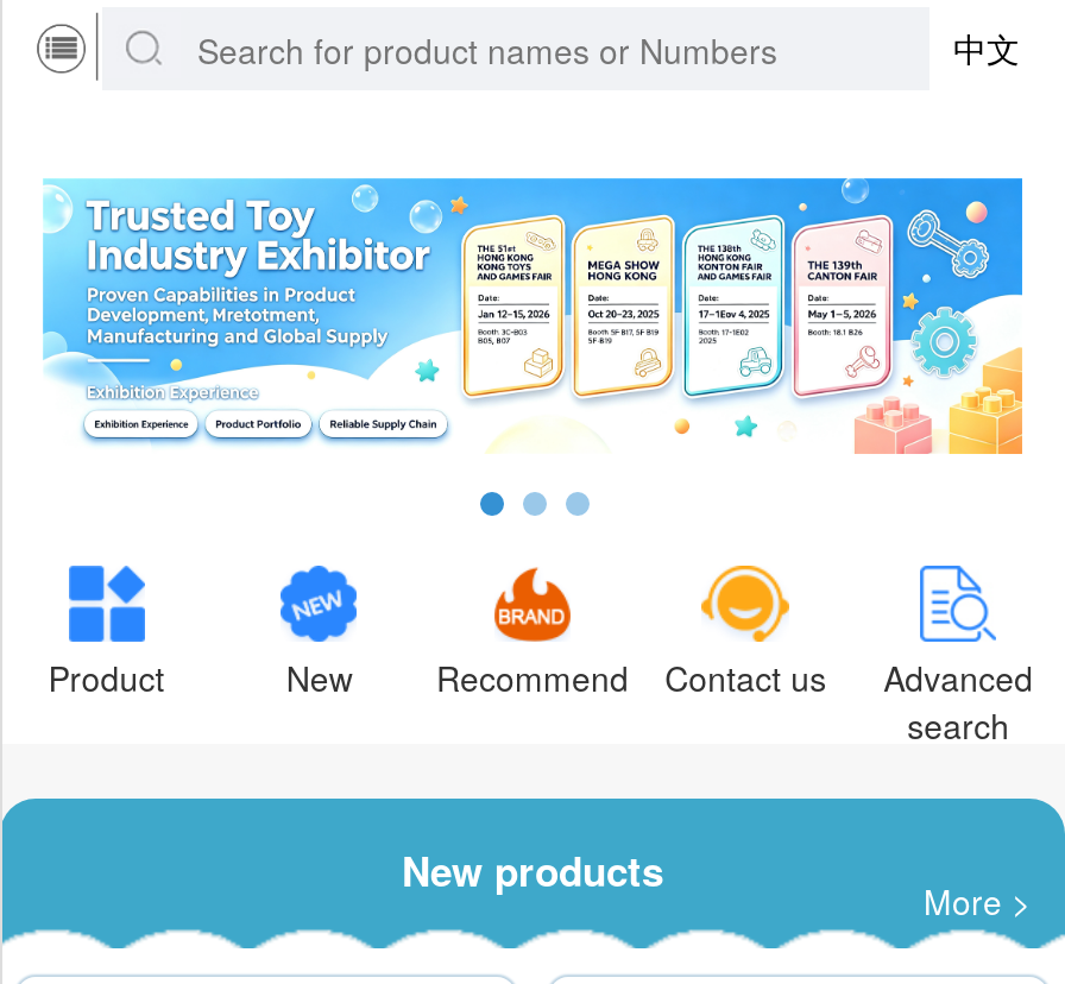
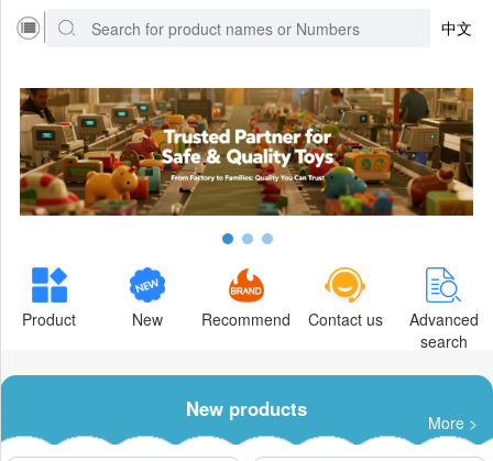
- [image]
+ [image]
